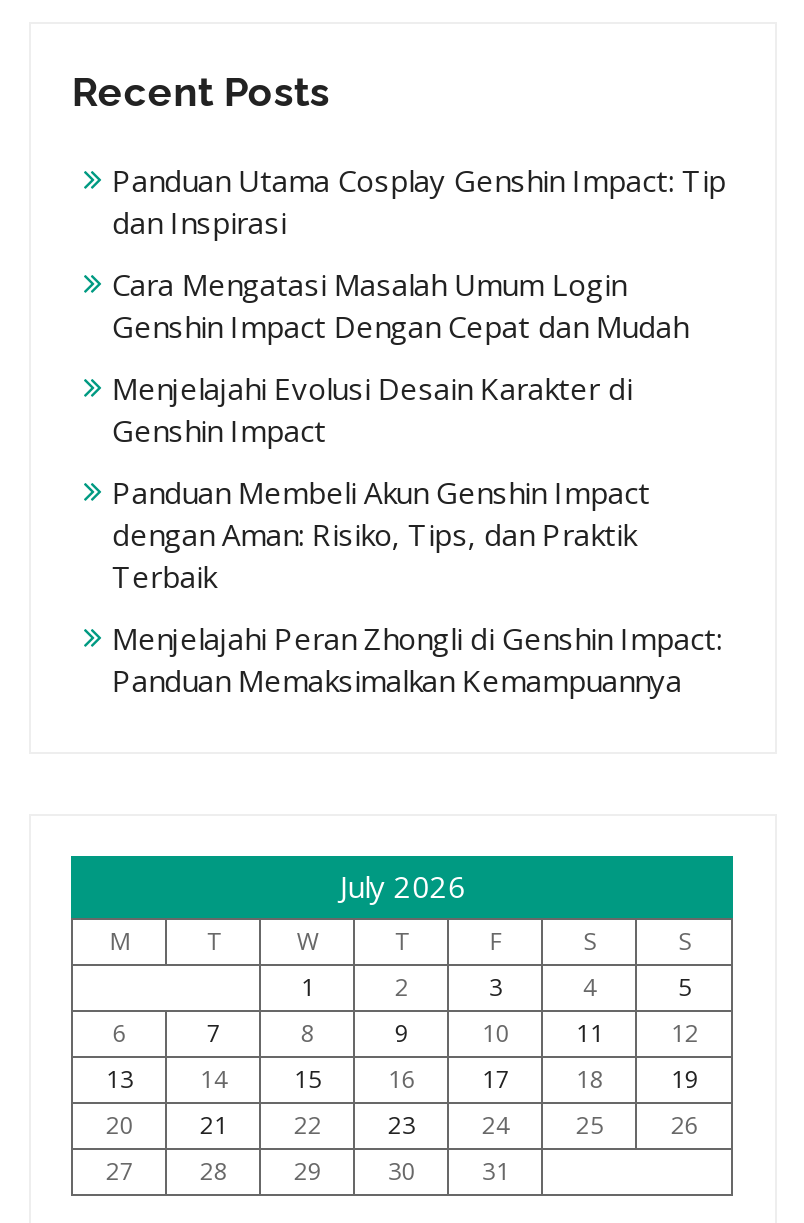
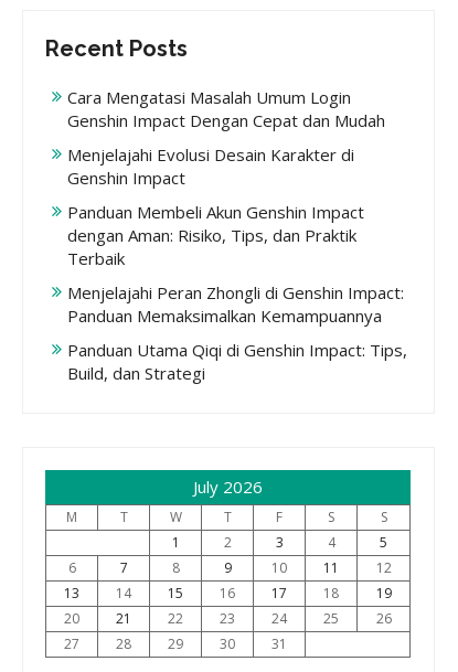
- Panduan Utama Cosplay Genshin Impact: Tip
- dan Inspirasi

moved up: Cara Mengatasi Masalah Umum Login | Genshin Impact Dengan Cepat dan Mudah | Menjelajahi Evolusi Desain Karakter di | ... | Menjelajahi Peran Zhongli di Genshin Impact: | Panduan Memaksimalkan Kemampuannya

+ Panduan Utama Qiqi di Genshin Impact: Tips,
+ Build, dan Strategi
